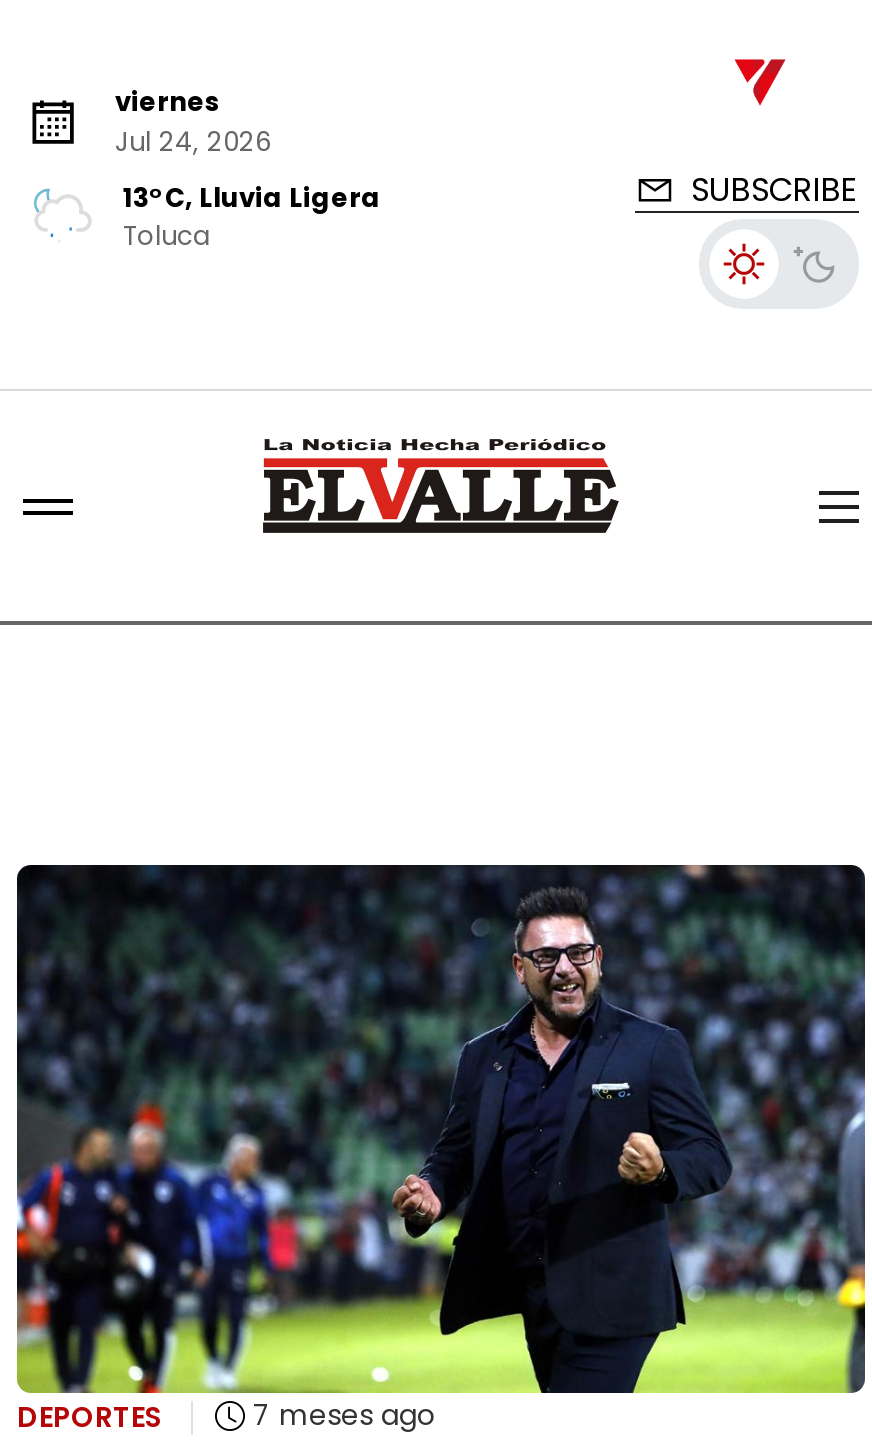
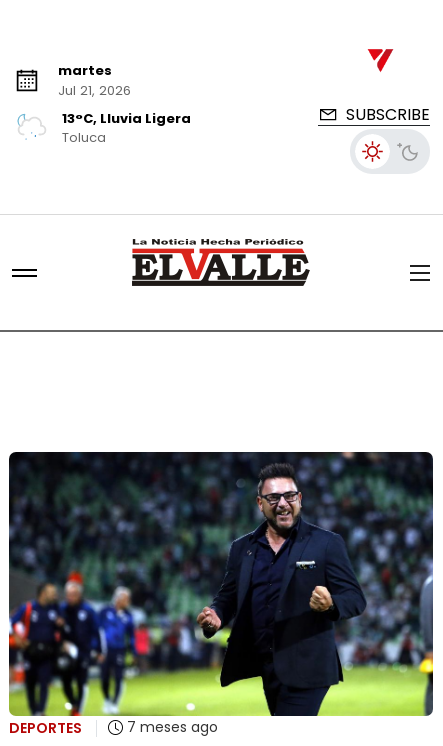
- viernes
- Jul 24, 2026
+ martes
+ Jul 21, 2026
